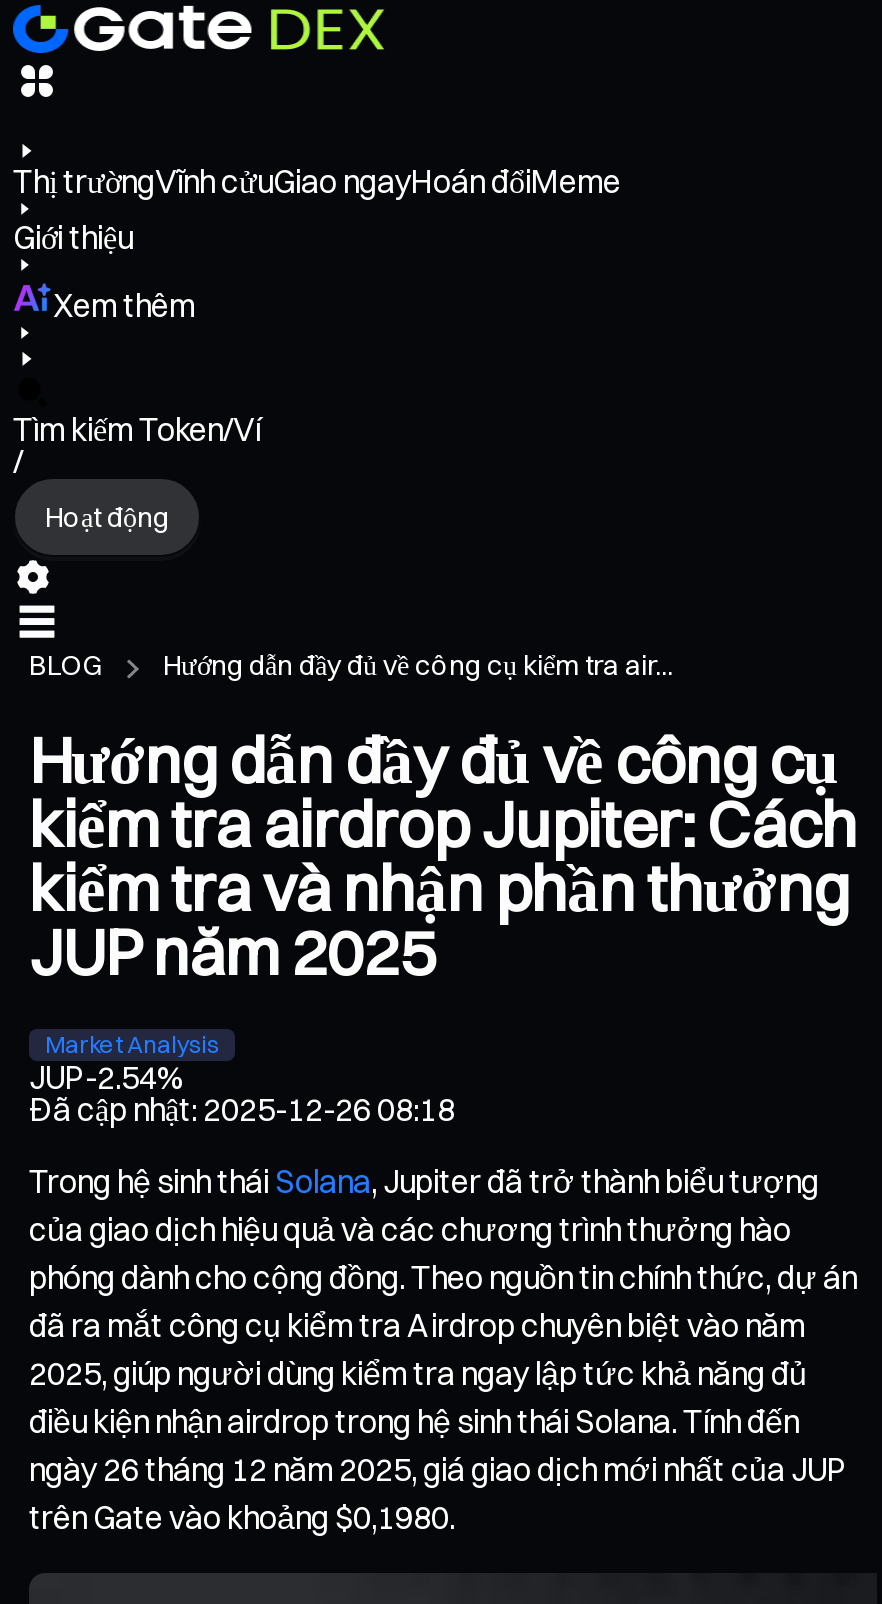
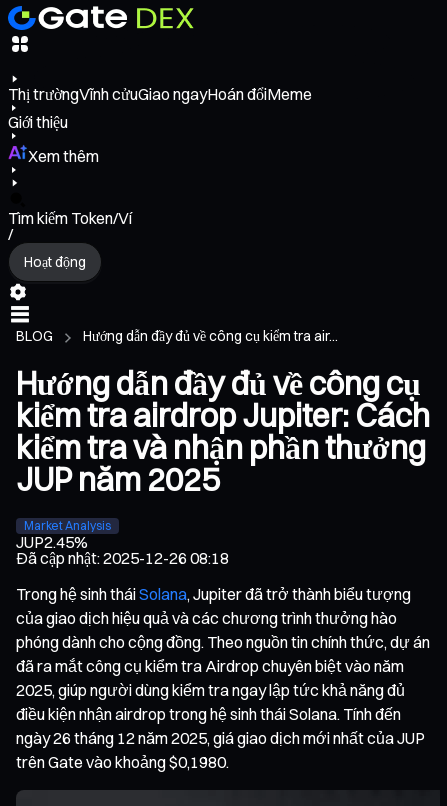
- JUP-2.54%
+ JUP2.45%
